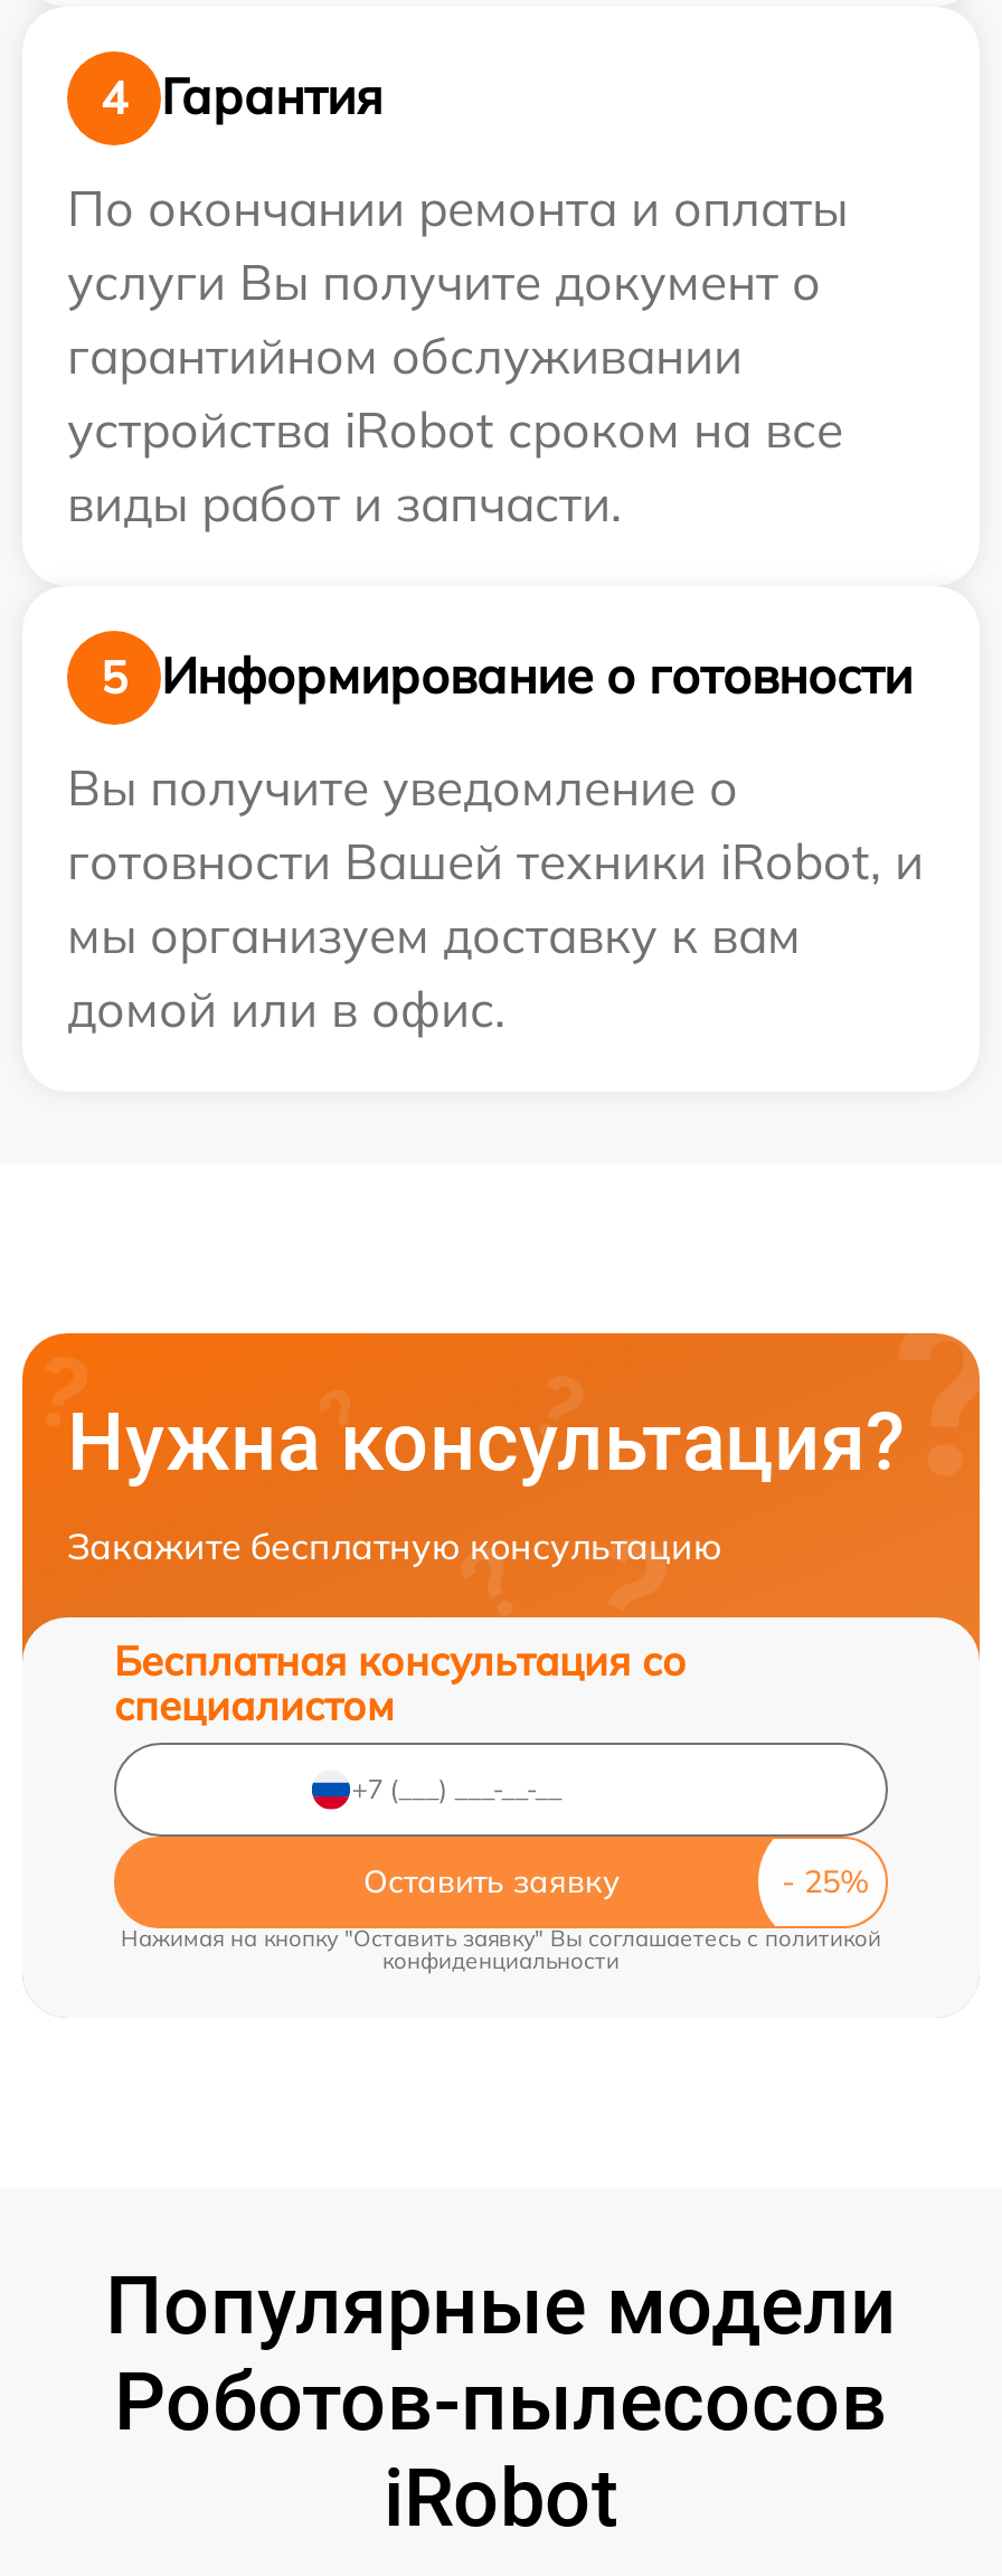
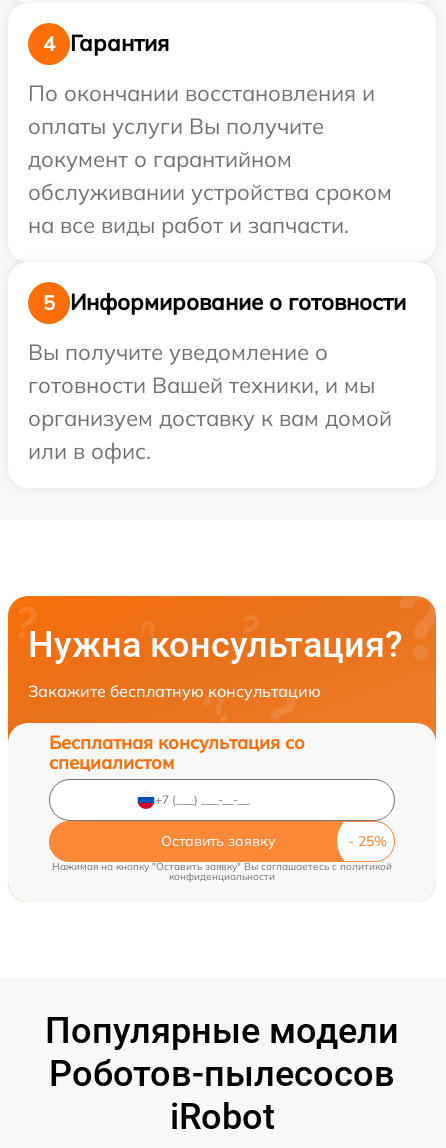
- По окончании ремонта и оплаты
- услуги Вы получите документ о
- гарантийном обслуживании
- устройства iRobot сроком на все
- виды работ и запчасти.
+ По окончании восстановления и
+ оплаты услуги Вы получите
+ документ о гарантийном
+ обслуживании устройства сроком
+ на все виды работ и запчасти.

- готовности Вашей техники iRobot, и
- мы организуем доставку к вам
- домой или в офис.
+ готовности Вашей техники, и мы
+ организуем доставку к вам домой
+ или в офис.
